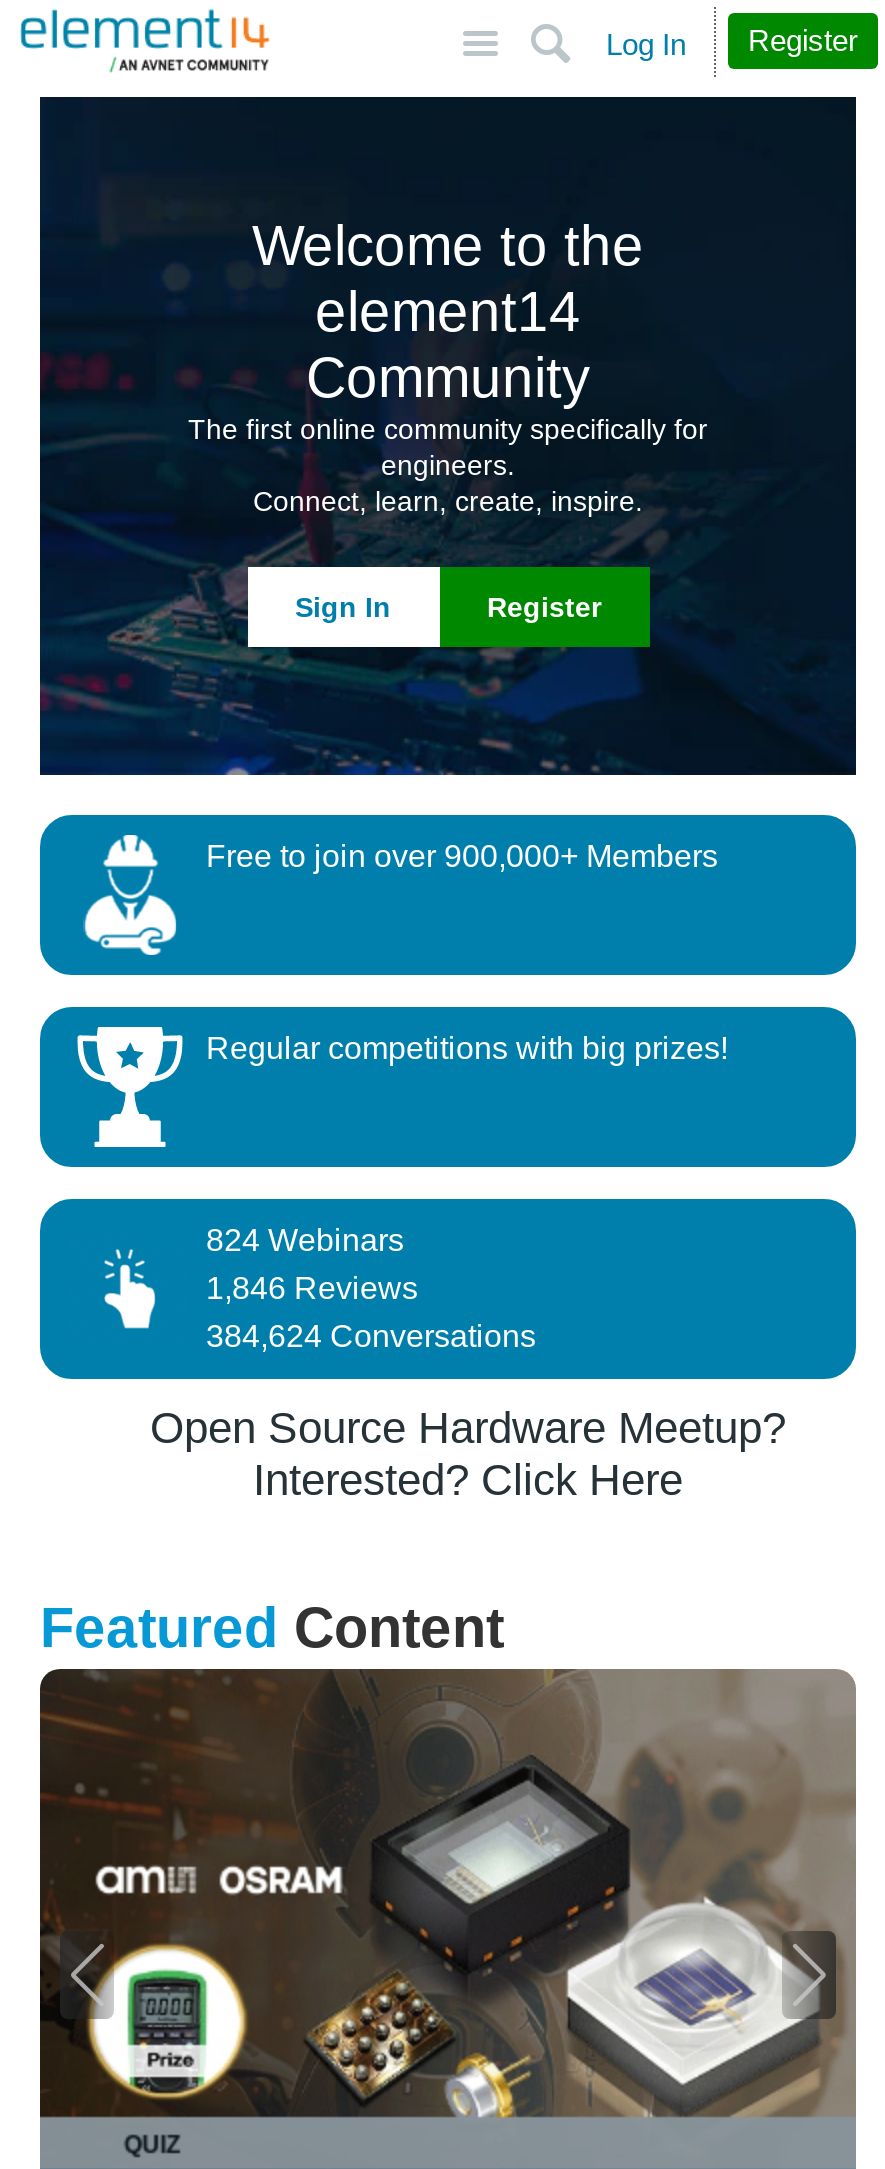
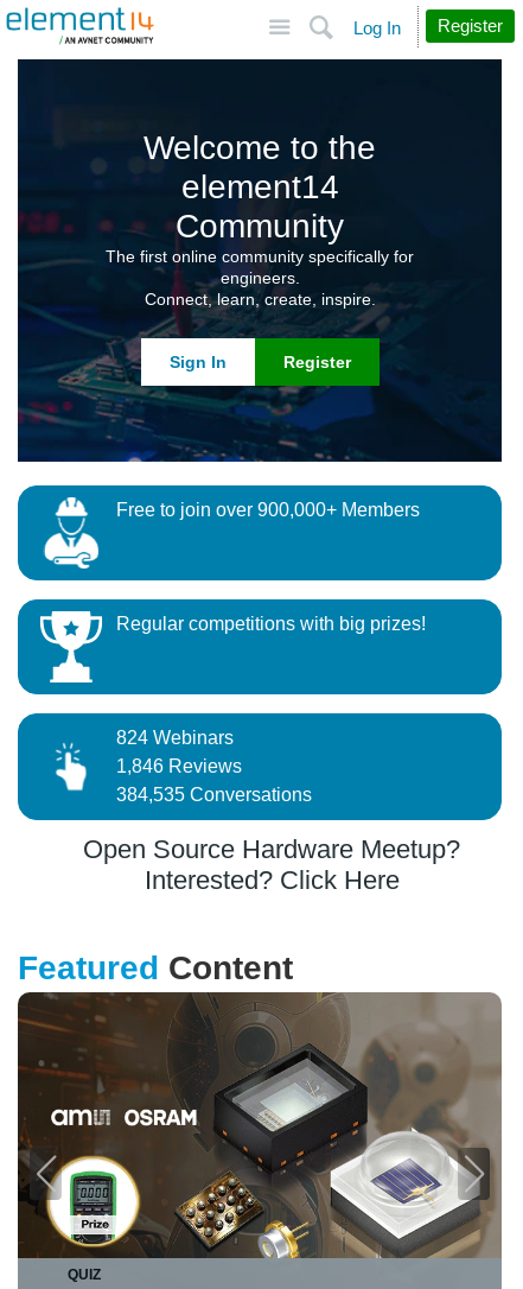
- 384,624 Conversations
+ 384,535 Conversations
